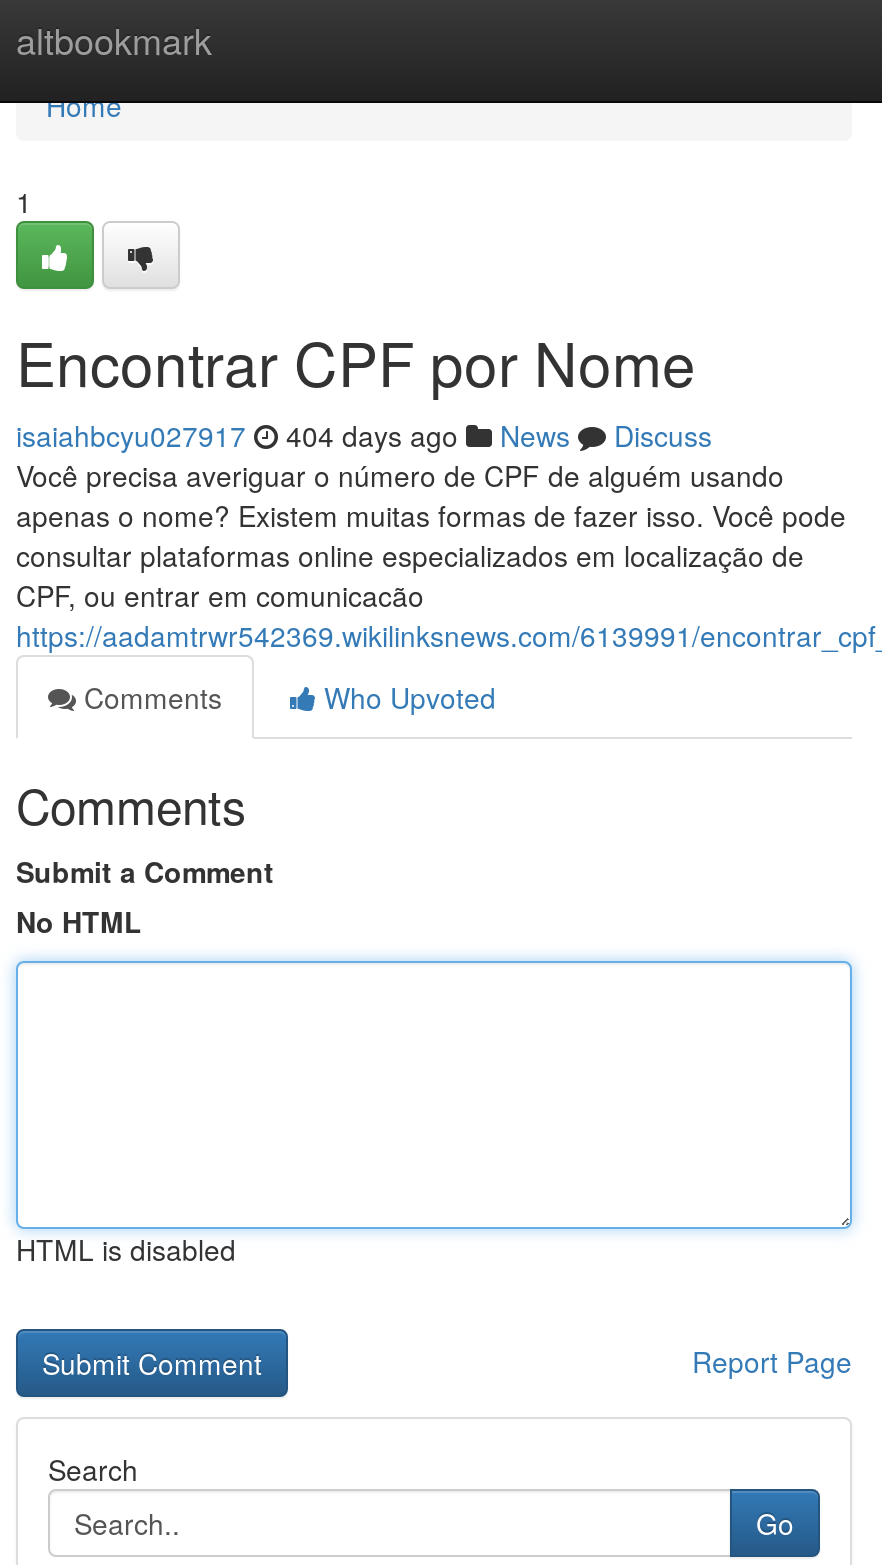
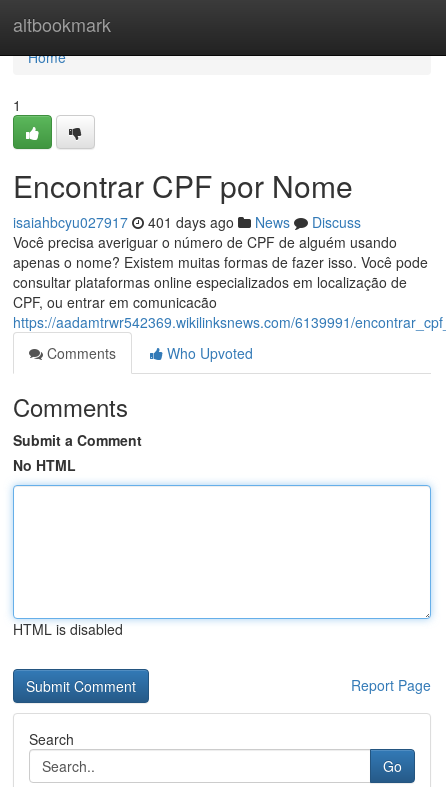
- isaiahbcyu027917 404 days ago News Discuss
+ isaiahbcyu027917 401 days ago News Discuss
